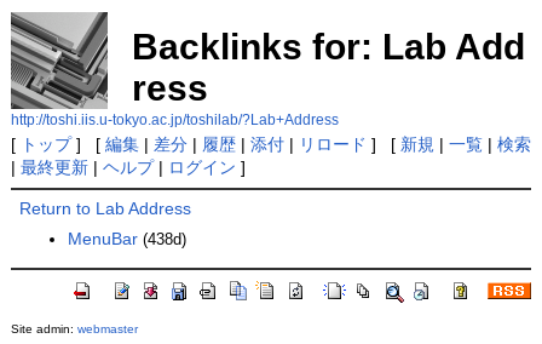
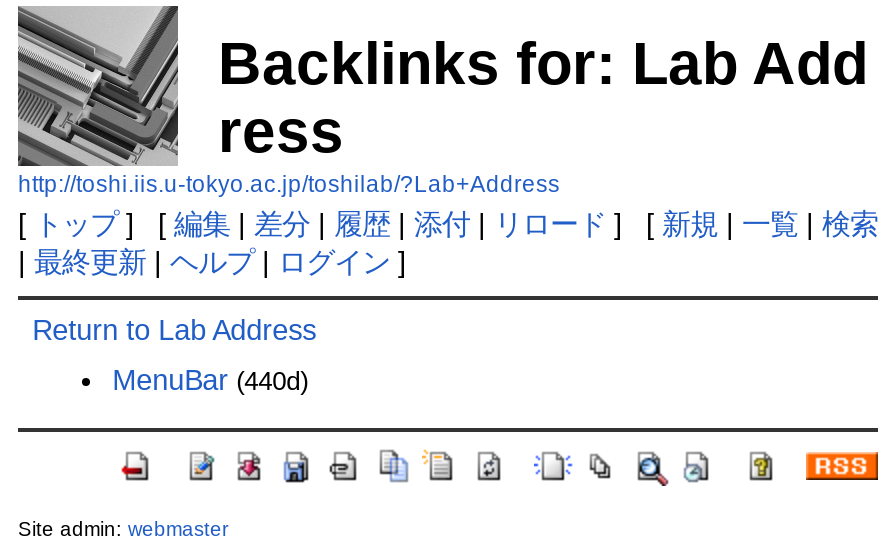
- MenuBar (438d)
+ MenuBar (440d)
